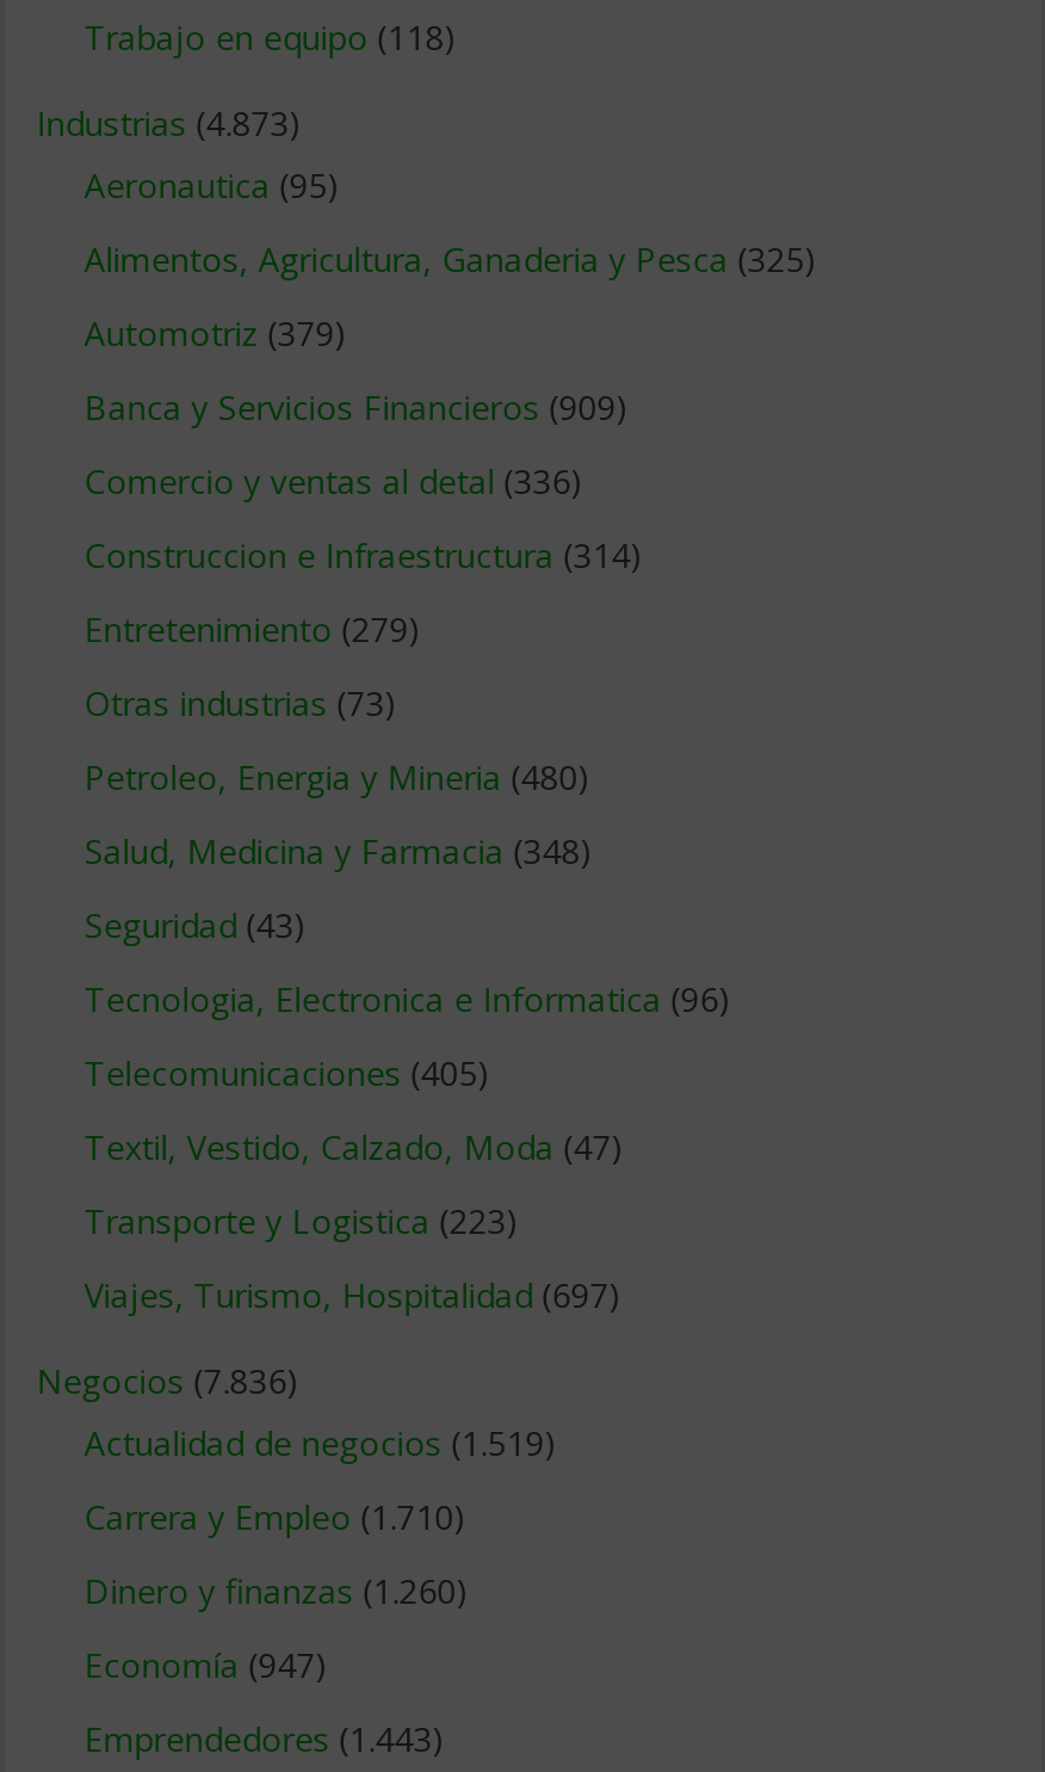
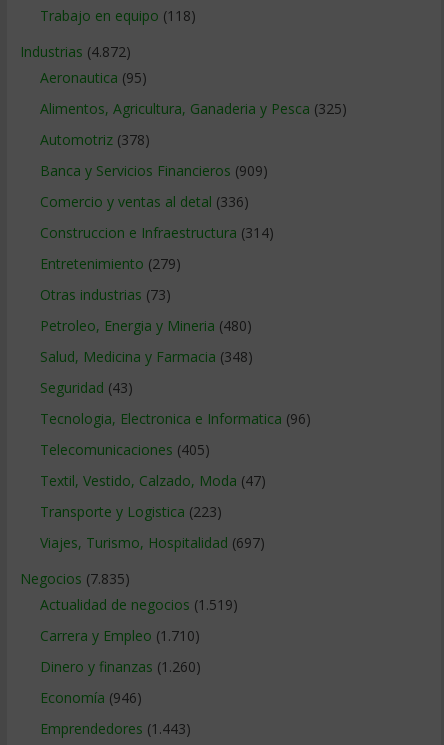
- Industrias (4.873)
+ Industrias (4.872)

- Automotriz (379)
+ Automotriz (378)

- Negocios (7.836)
+ Negocios (7.835)

- Economía (947)
+ Economía (946)
